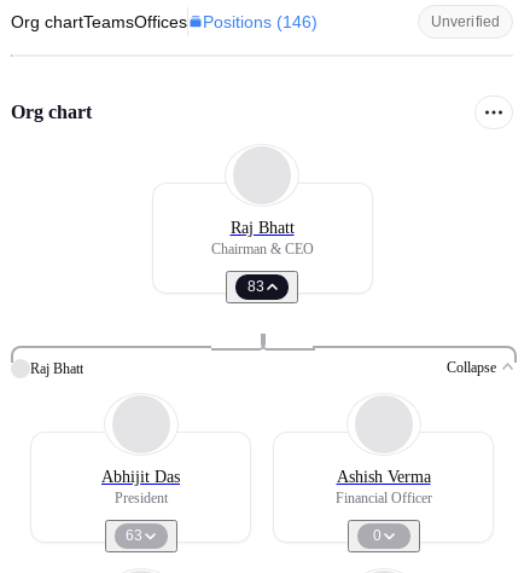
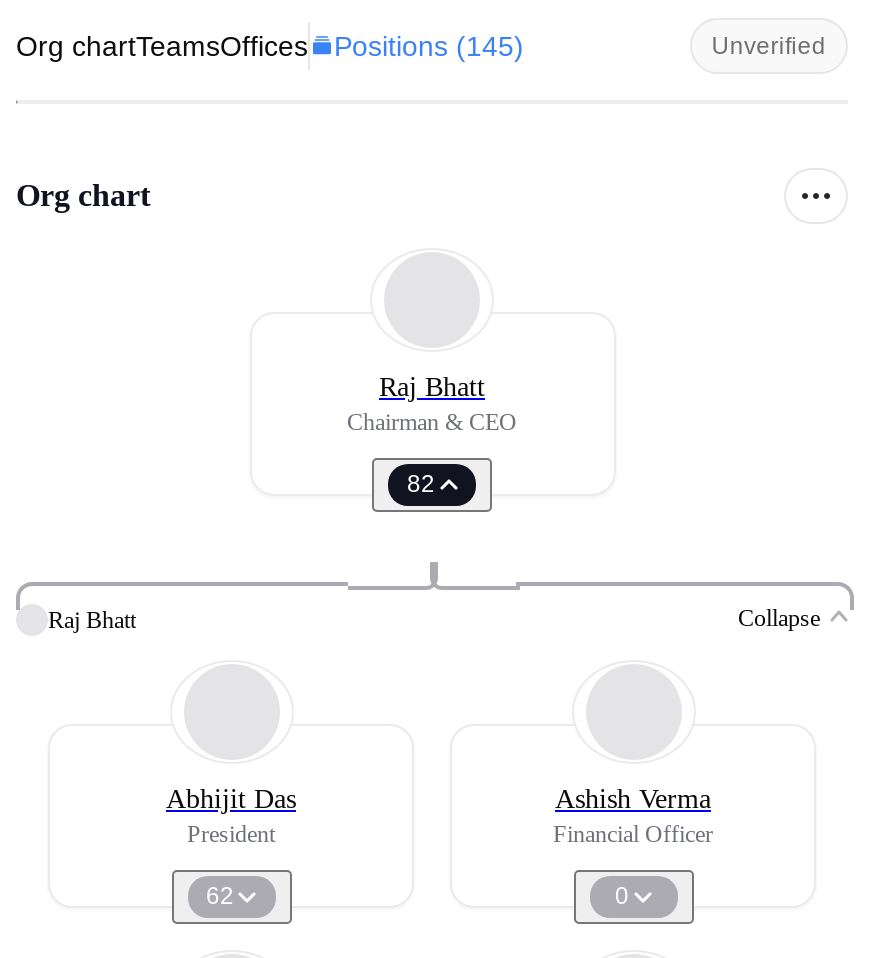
- Org chartTeamsOffices Positions (146)
+ Org chartTeamsOffices Positions (145)

- 83
+ 82

- 63
+ 62
